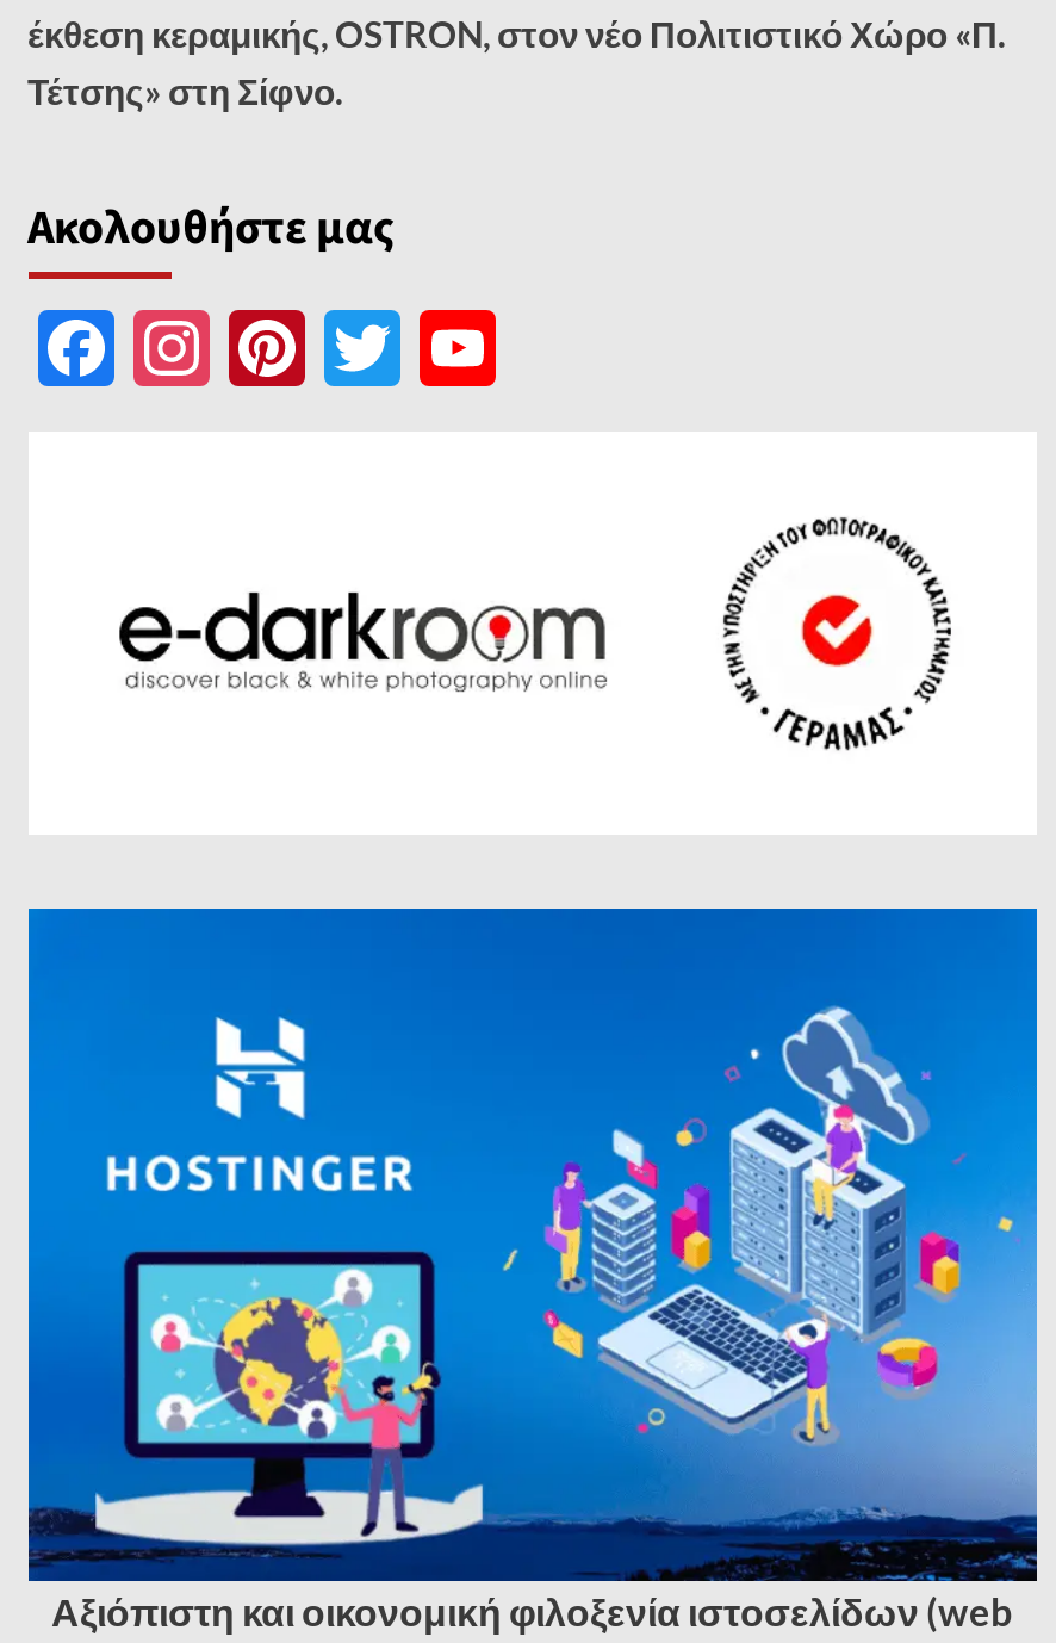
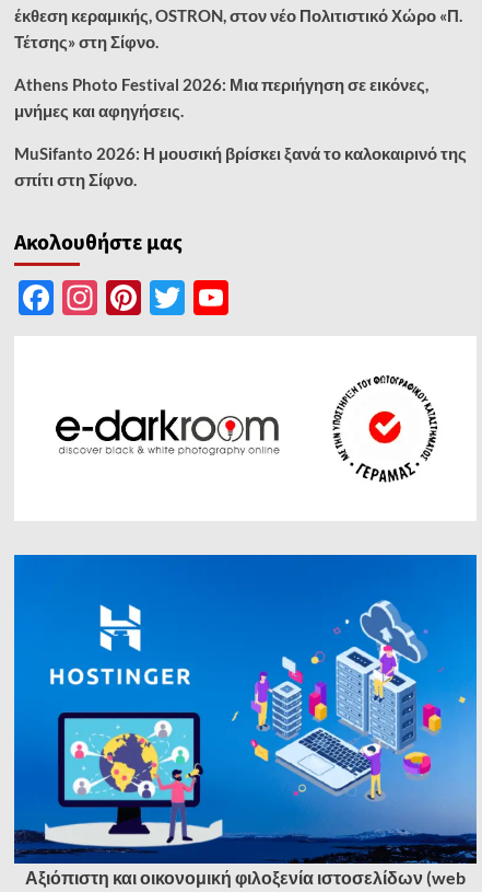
+ Athens Photo Festival 2026: Μια περιήγηση σε εικόνες,
+ μνήμες και αφηγήσεις.
+ MuSifanto 2026: Η μουσική βρίσκει ξανά το καλοκαιρινό της
+ σπίτι στη Σίφνο.
